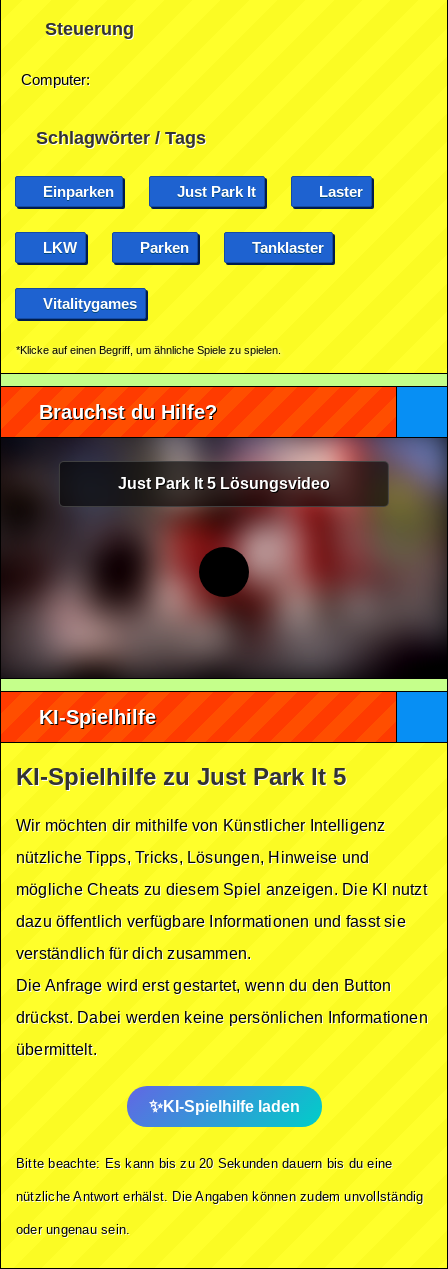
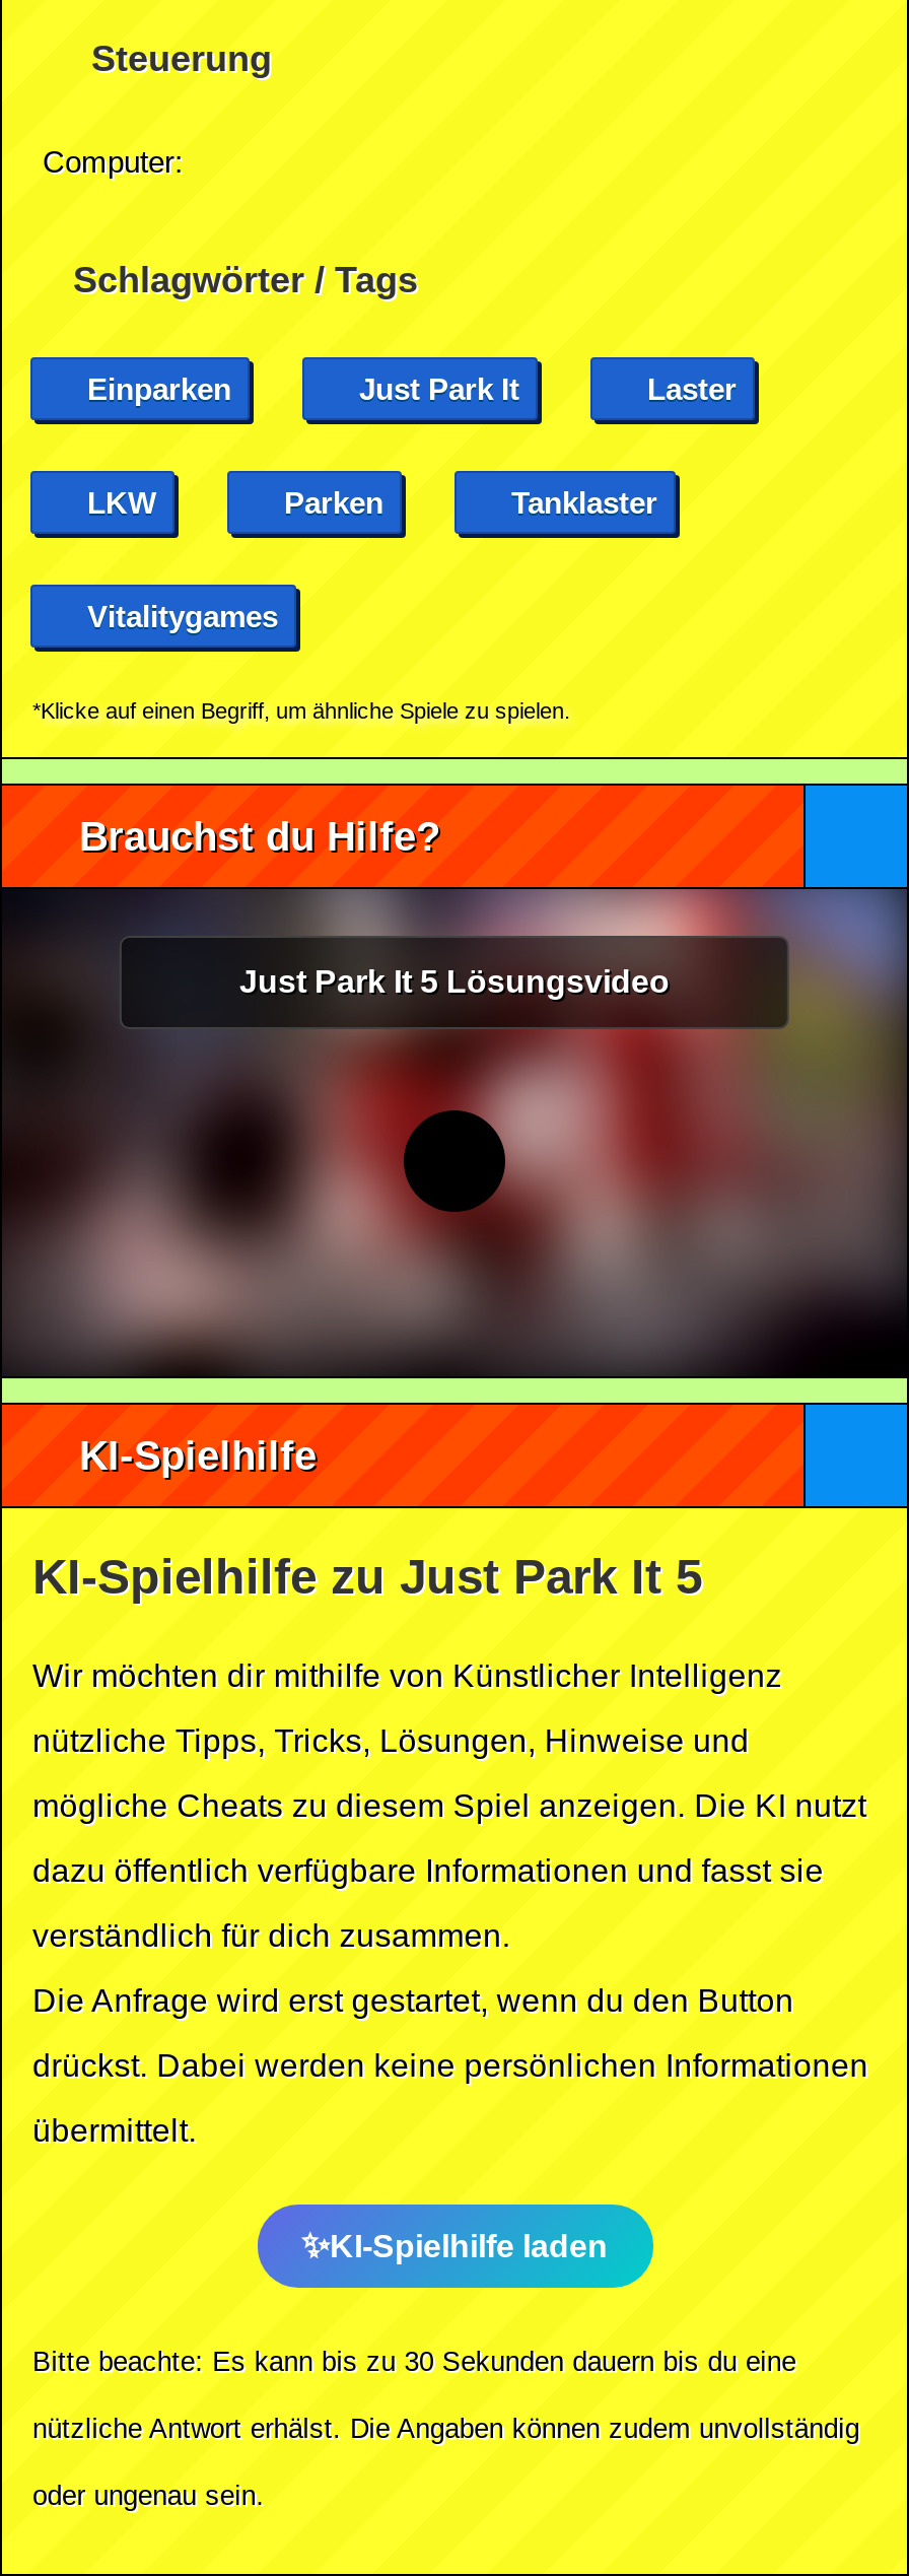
- Bitte beachte: Es kann bis zu 20 Sekunden dauern bis du eine
+ Bitte beachte: Es kann bis zu 30 Sekunden dauern bis du eine
